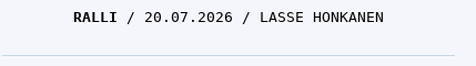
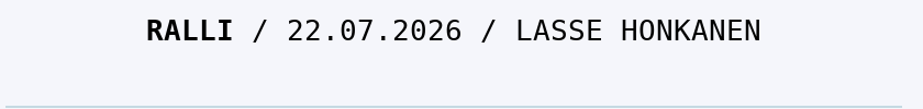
- RALLI 20.07.2026 LASSE HONKANEN
+ RALLI 22.07.2026 LASSE HONKANEN
